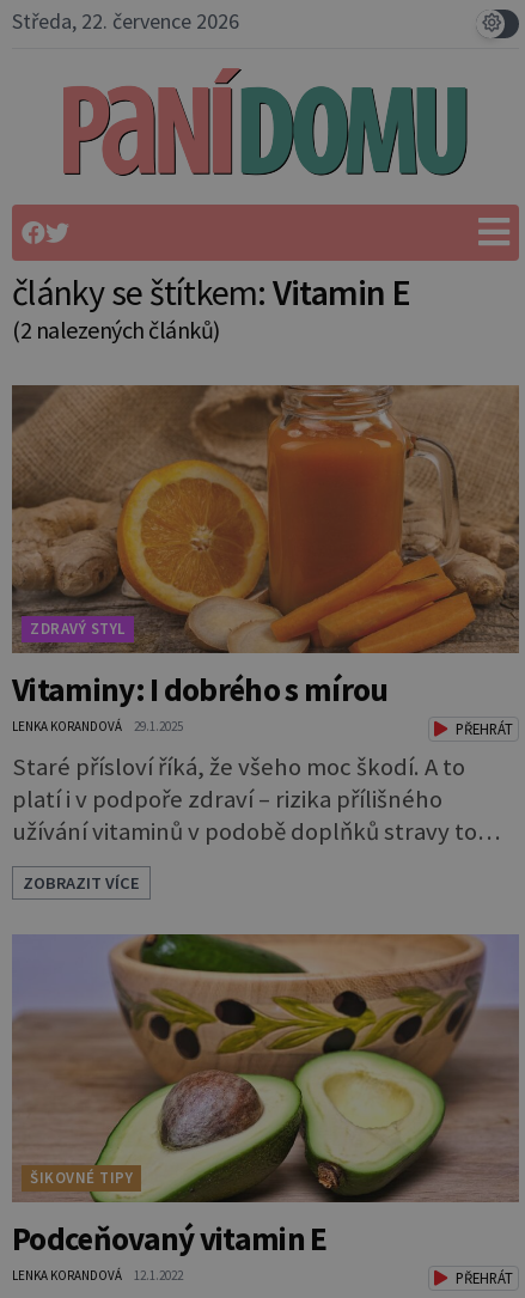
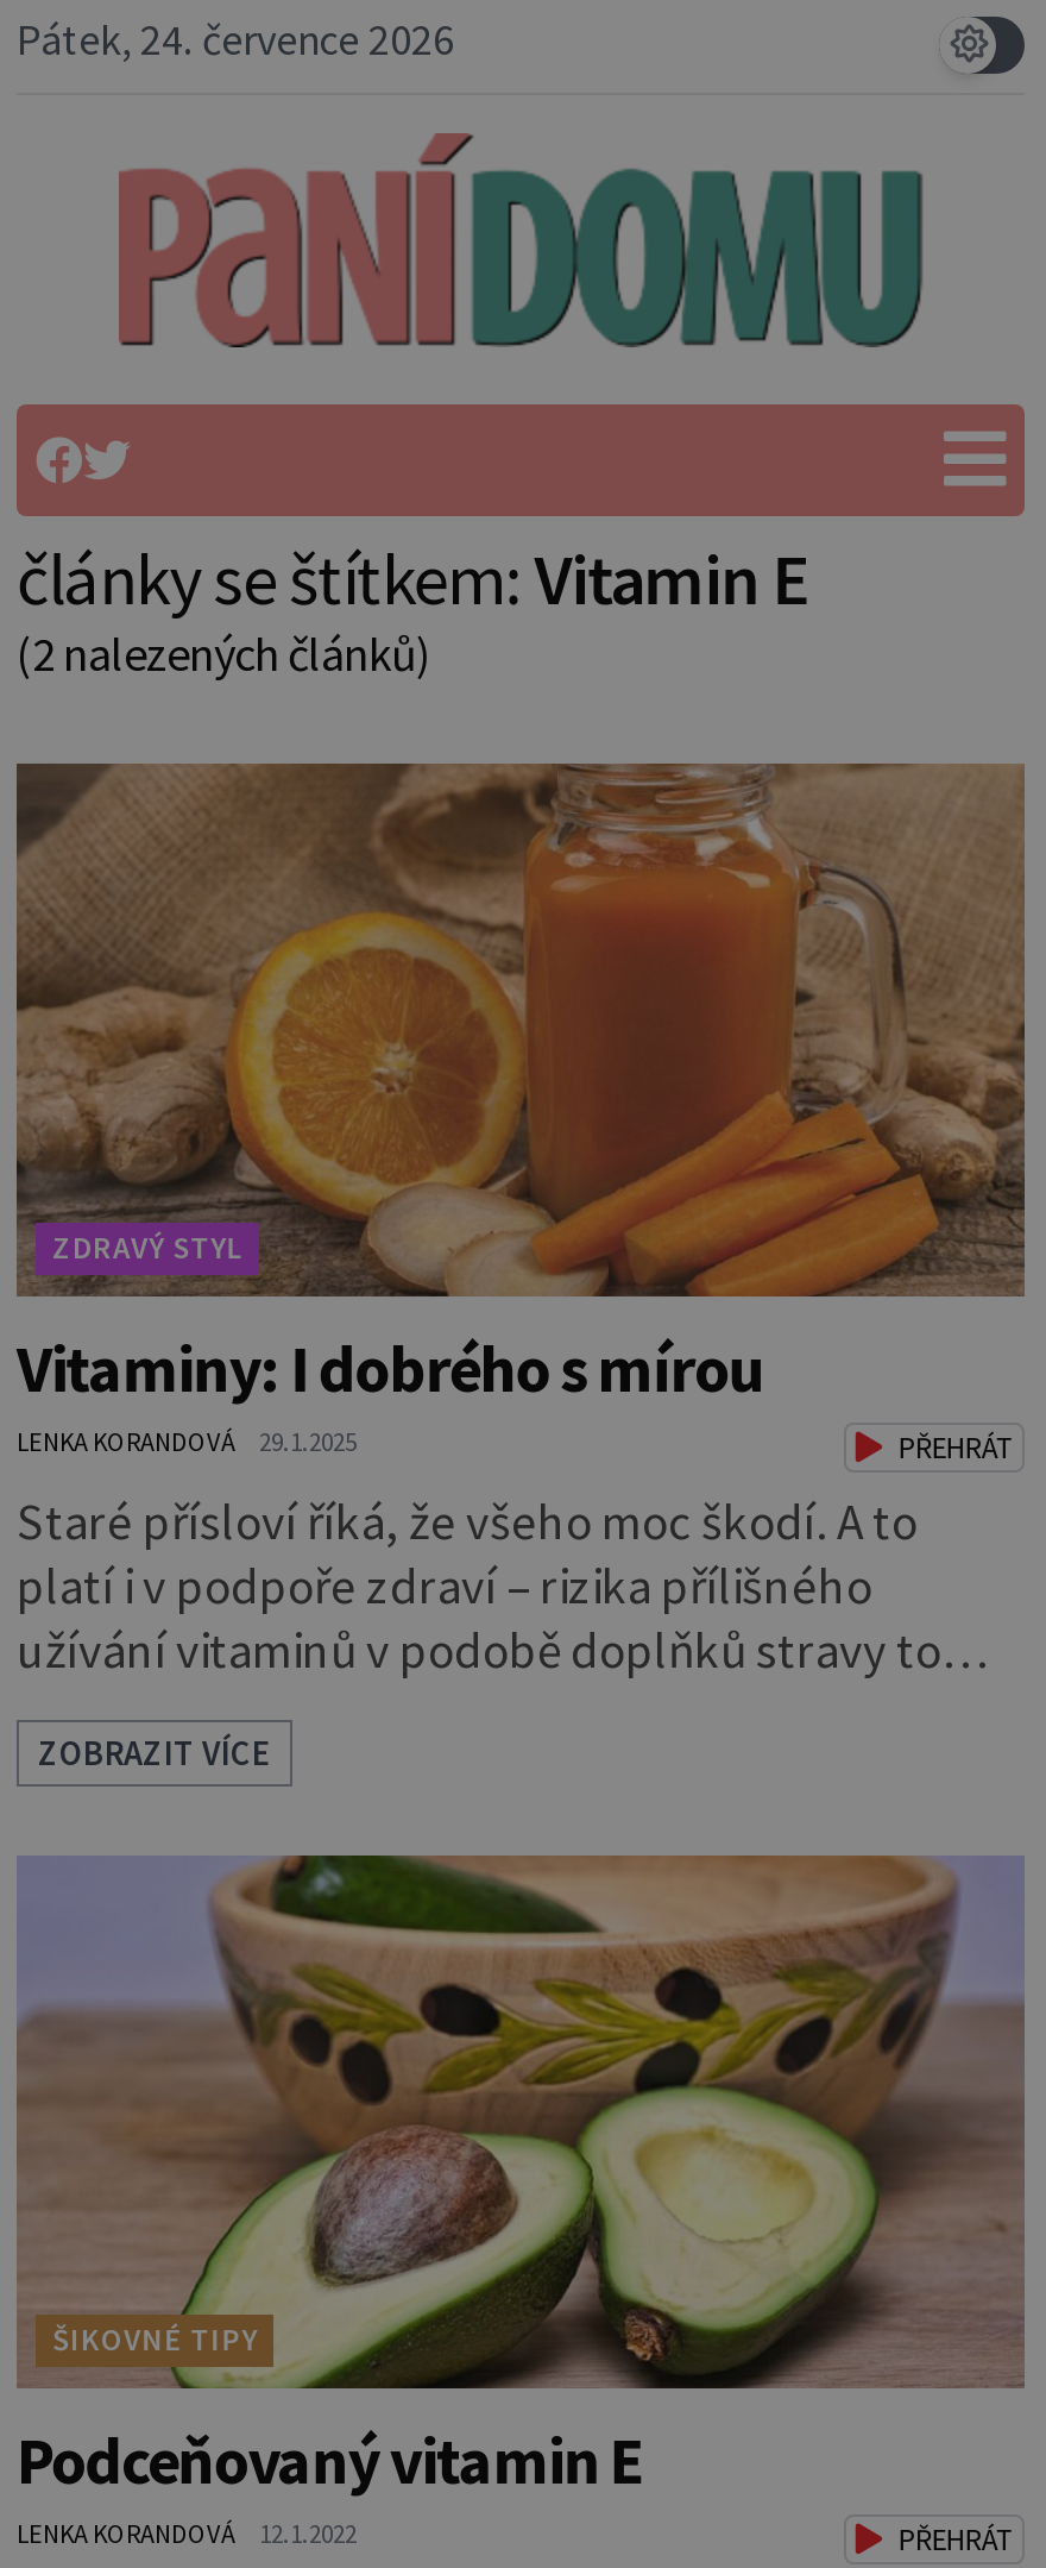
- Středa, 22. července 2026
+ Pátek, 24. července 2026
